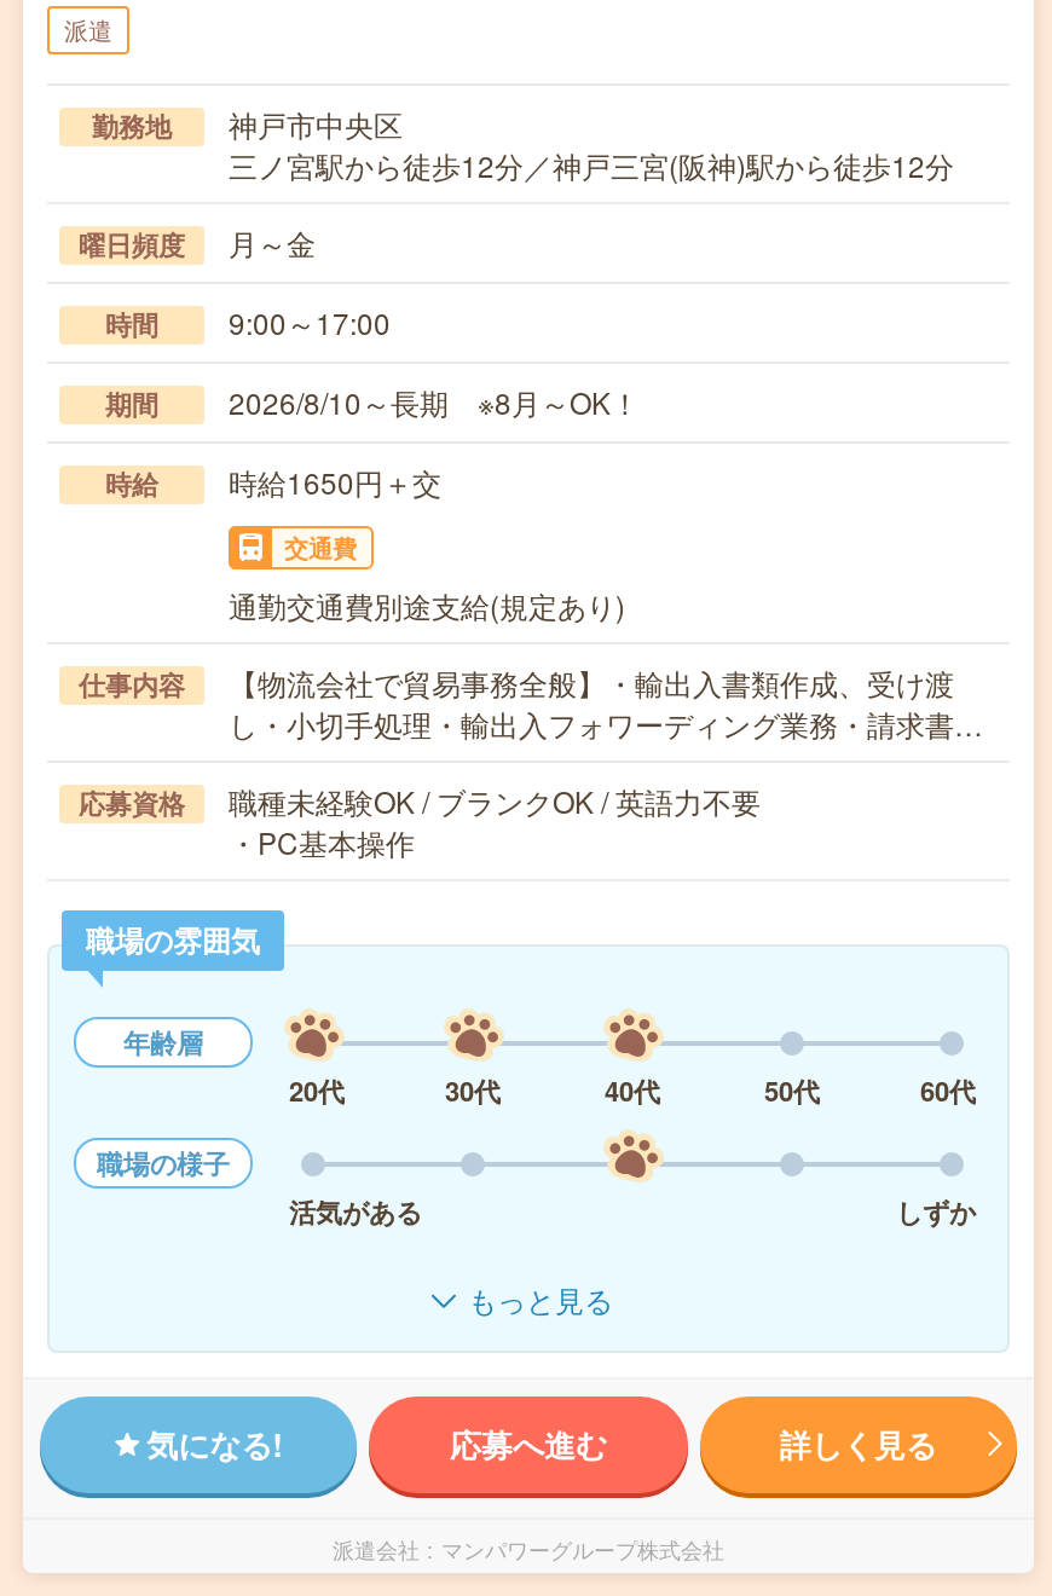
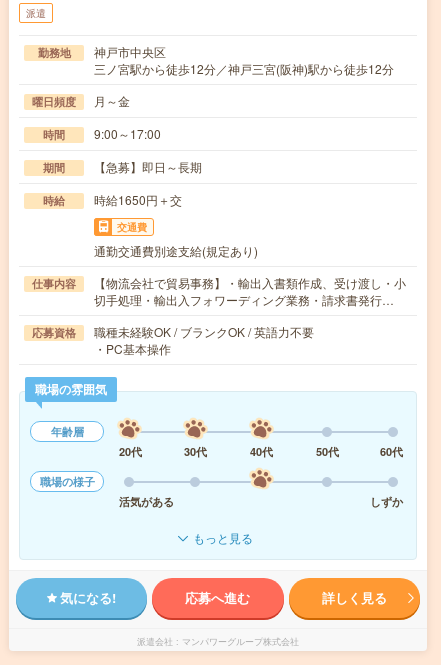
- 2026/8/10～長期 ※8月～OK！
+ 【急募】即日～長期

- 【物流会社で貿易事務全般】・輸出入書類作成、受け渡
- し・小切手処理・輸出入フォワーディング業務・請求書…
+ 【物流会社で貿易事務】・輸出入書類作成、受け渡し・小
+ 切手処理・輸出入フォワーディング業務・請求書発行…
